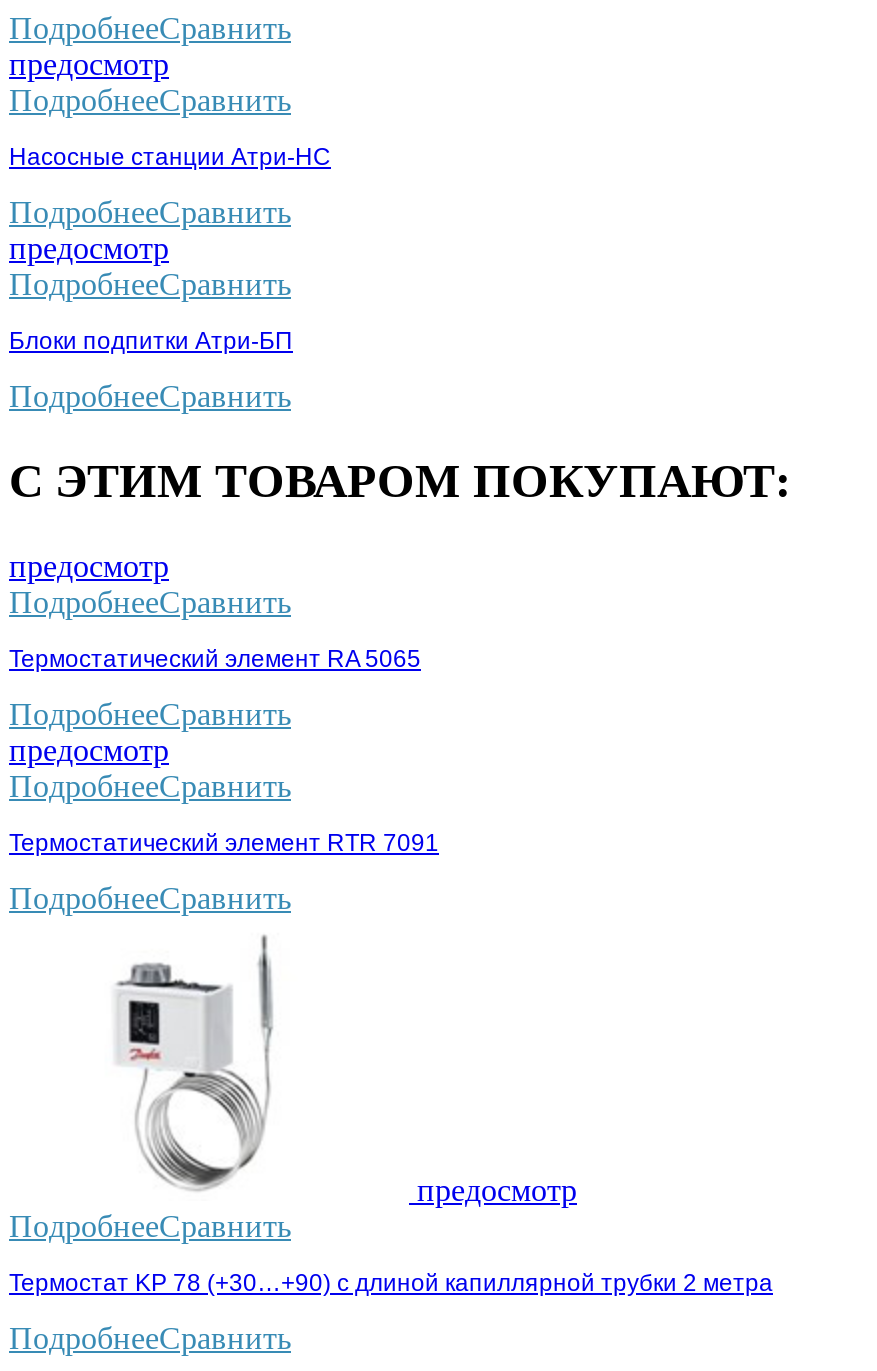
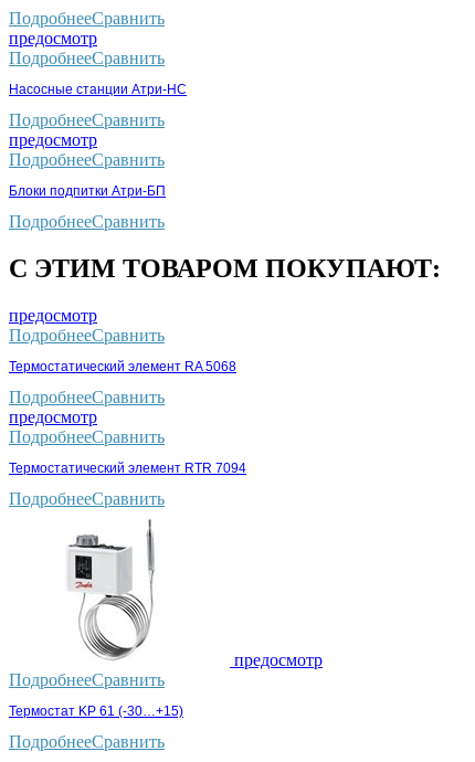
- Термостатический элемент RA 5065
+ Термостатический элемент RA 5068

- Термостатический элемент RTR 7091
+ Термостатический элемент RTR 7094

- Термостат KP 78 (+30…+90) с длиной капиллярной трубки 2 метра
+ Термостат KP 61 (-30…+15)
